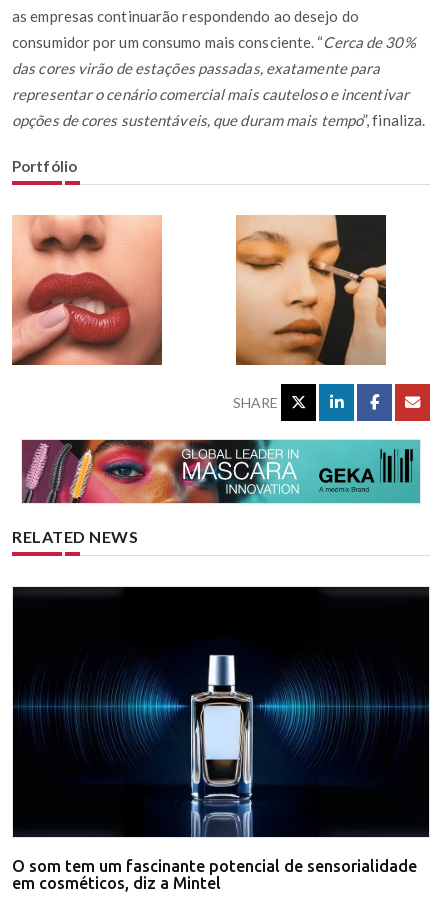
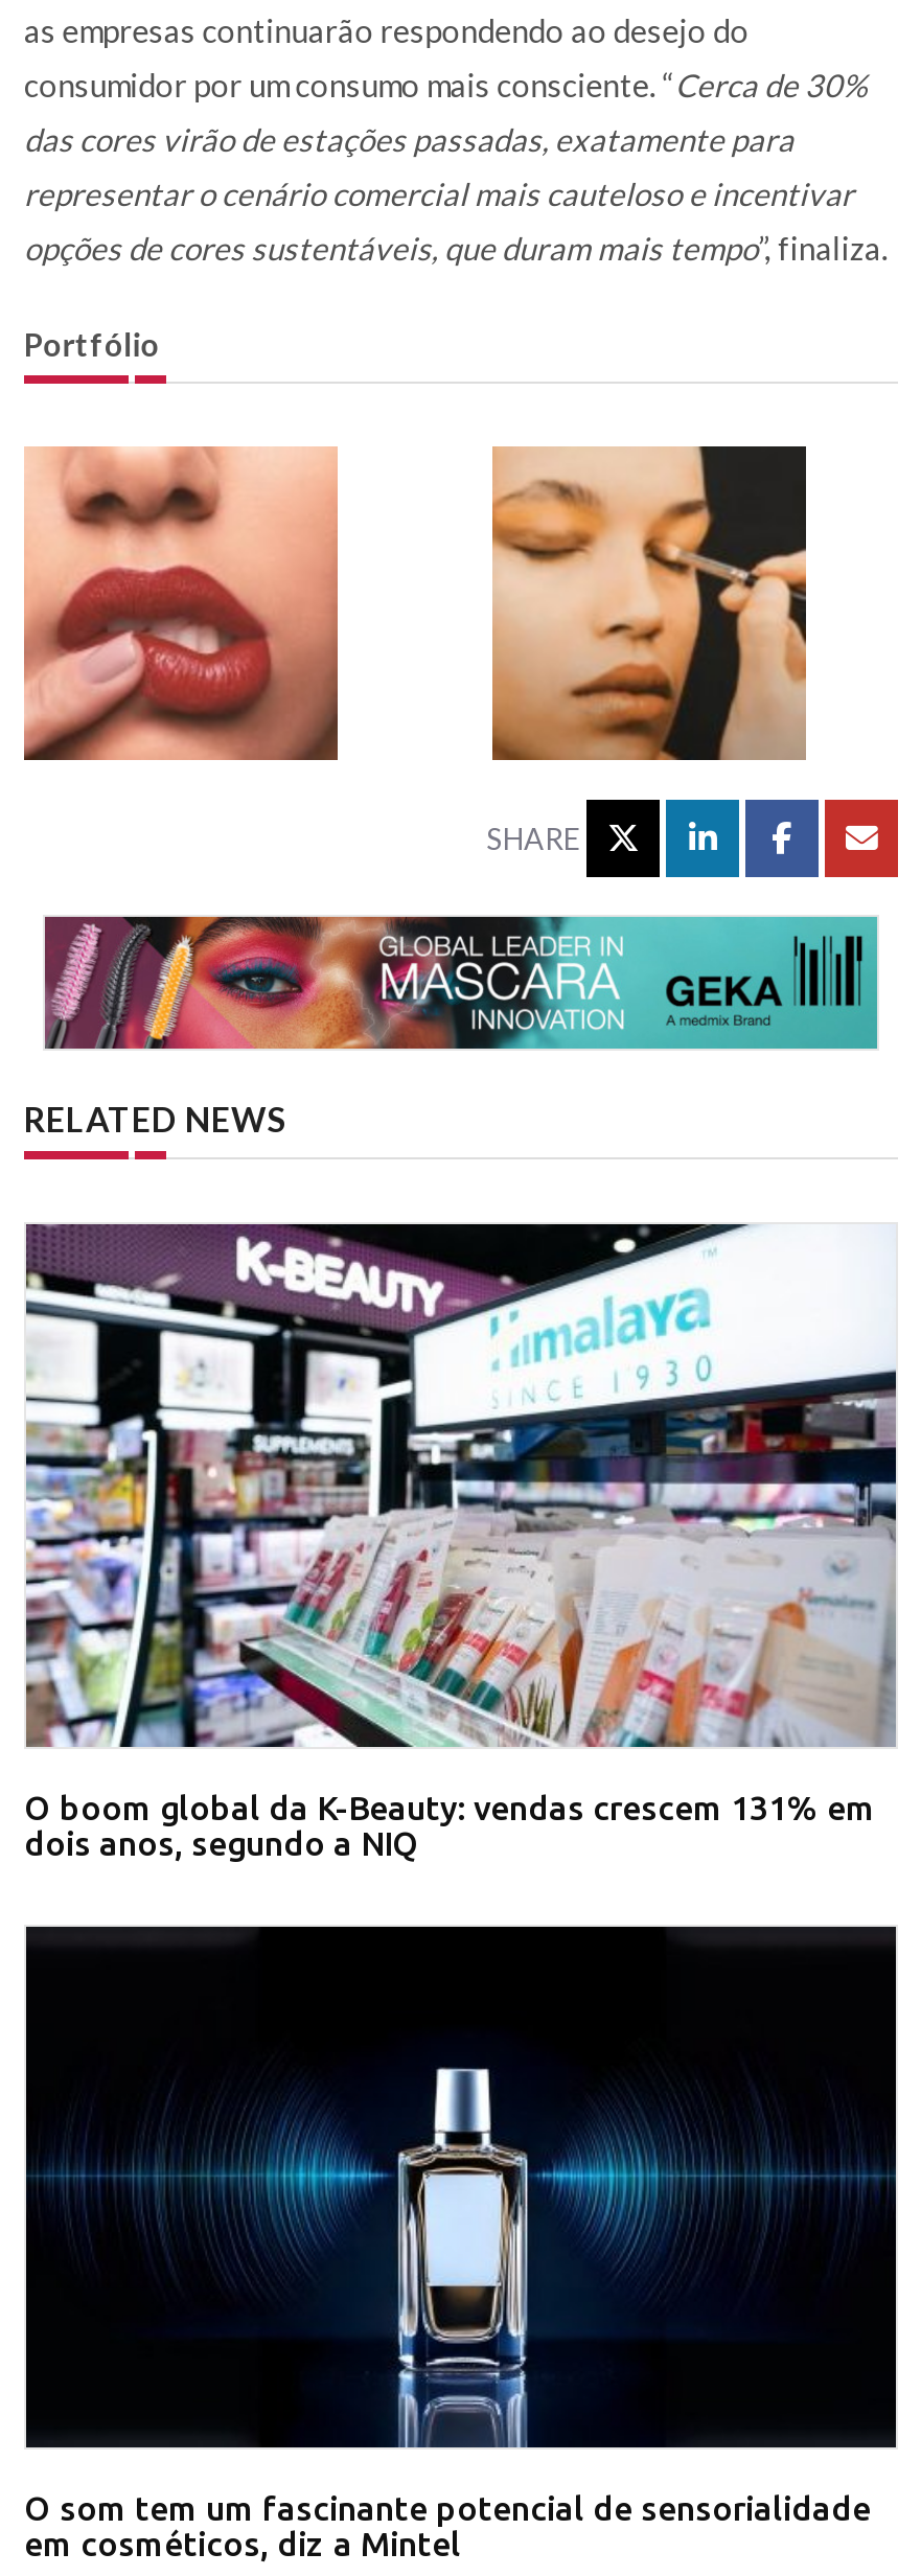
+ [image]
+ O boom global da K-Beauty: vendas crescem 131% em
+ dois anos, segundo a NIQ
